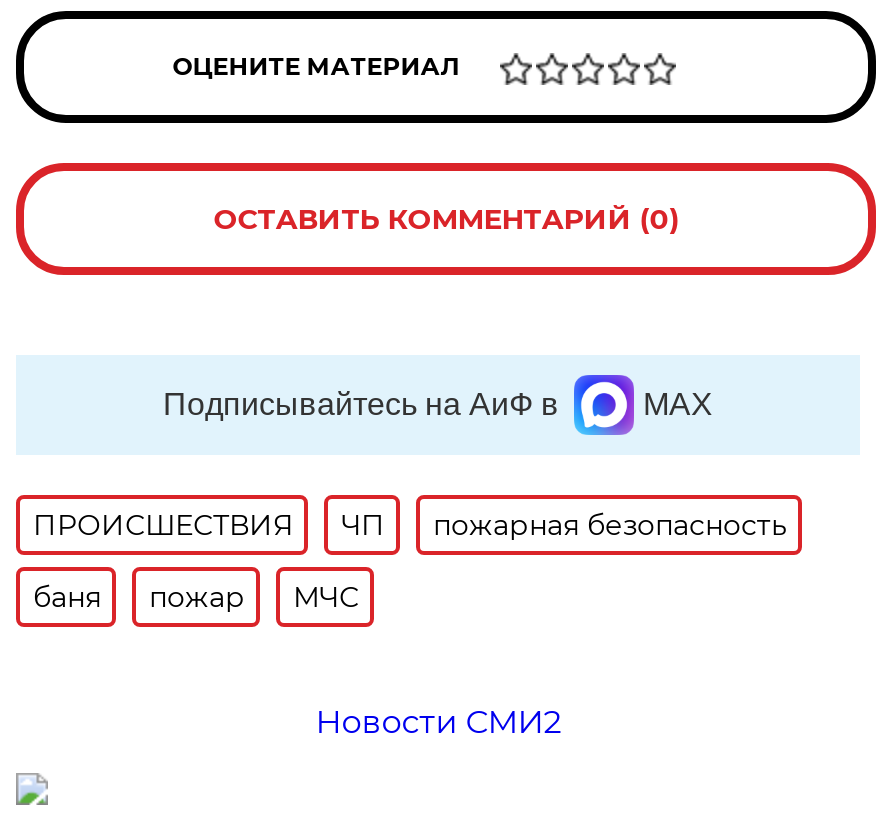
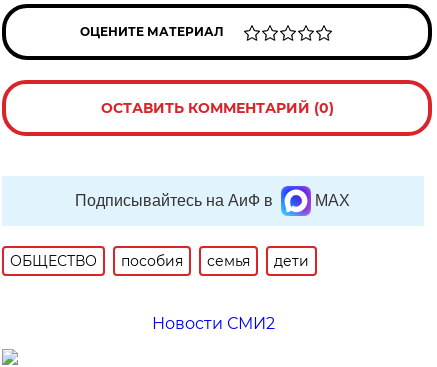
- ПРОИСШЕСТВИЯ
- ЧП
- пожарная безопасность
- баня
- пожар
- МЧС
+ ОБЩЕСТВО
+ пособия
+ семья
+ дети
